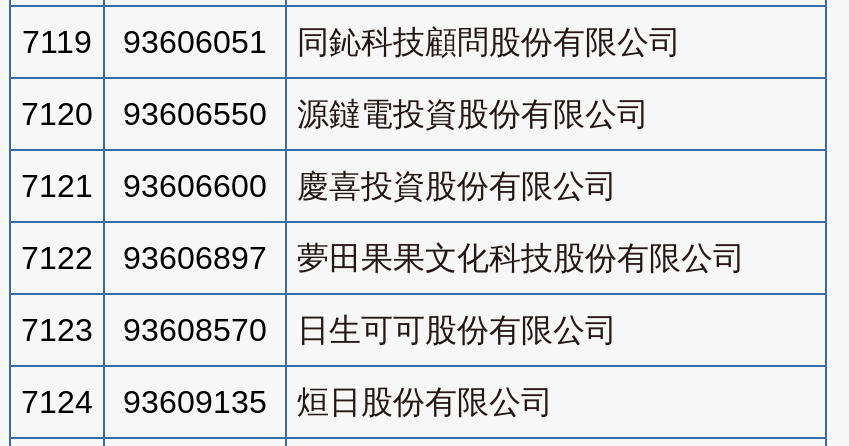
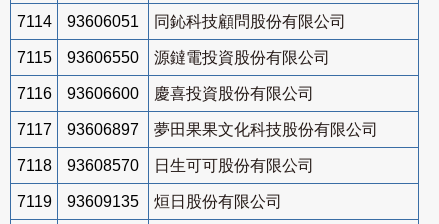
- 7119 93606051 同鈊科技顧問股份有限公司
+ 7114 93606051 同鈊科技顧問股份有限公司

- 7120 93606550 源鐽電投資股份有限公司
+ 7115 93606550 源鐽電投資股份有限公司

- 7121 93606600 慶喜投資股份有限公司
+ 7116 93606600 慶喜投資股份有限公司

- 7122 93606897 夢田果果文化科技股份有限公司
+ 7117 93606897 夢田果果文化科技股份有限公司

- 7123 93608570 日生可可股份有限公司
+ 7118 93608570 日生可可股份有限公司

- 7124 93609135 烜日股份有限公司
+ 7119 93609135 烜日股份有限公司
